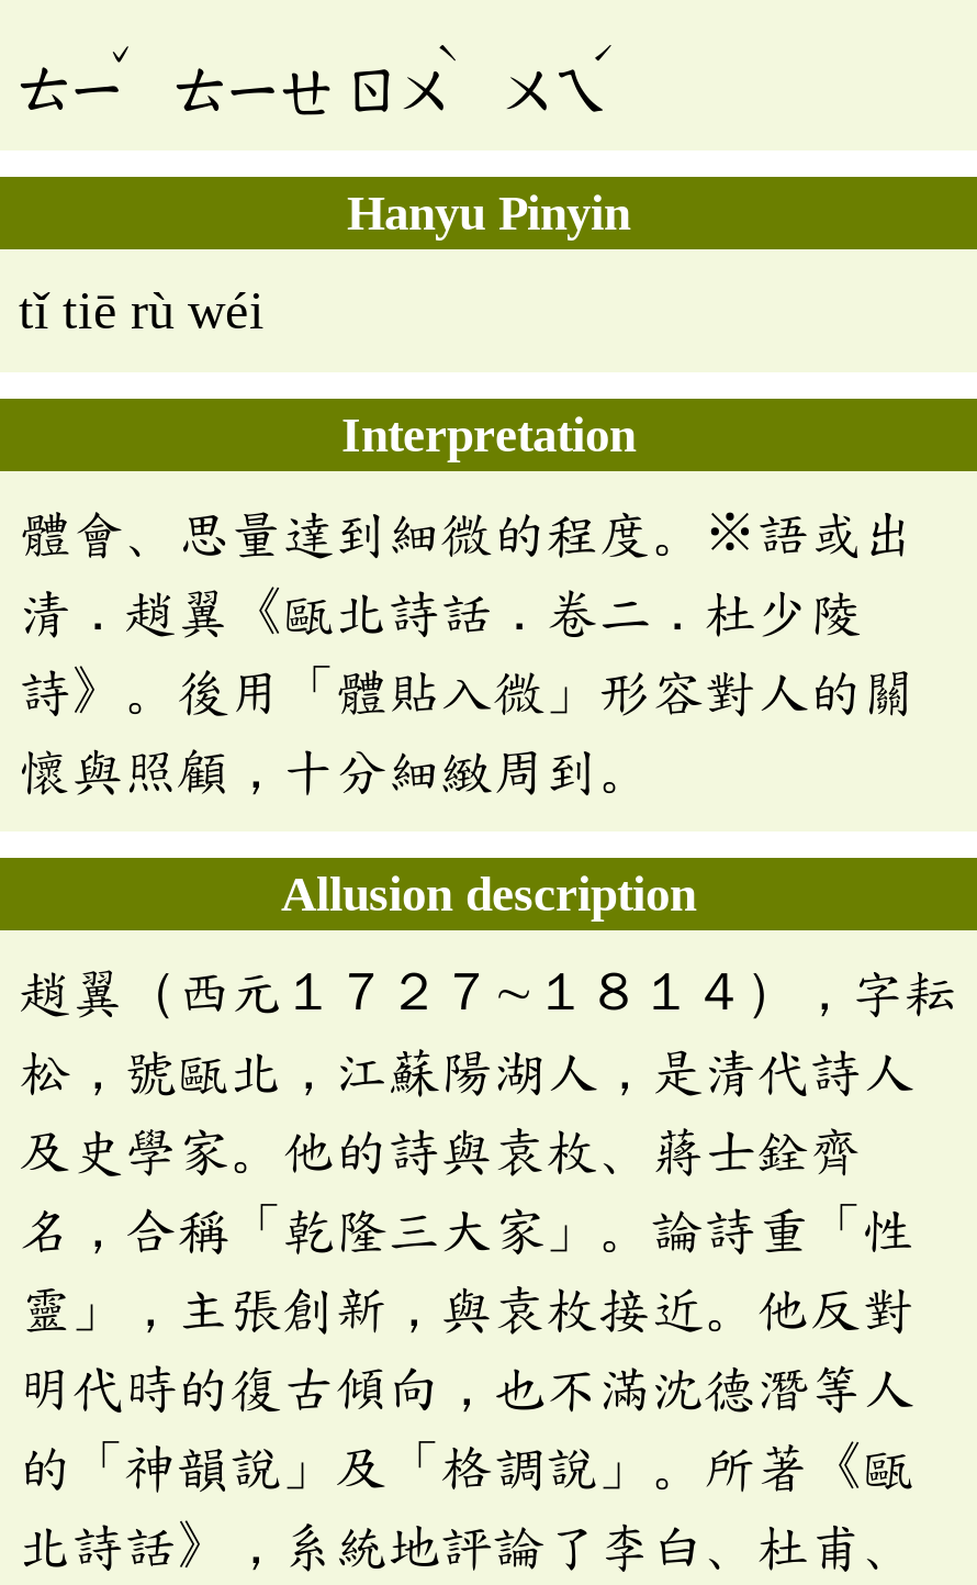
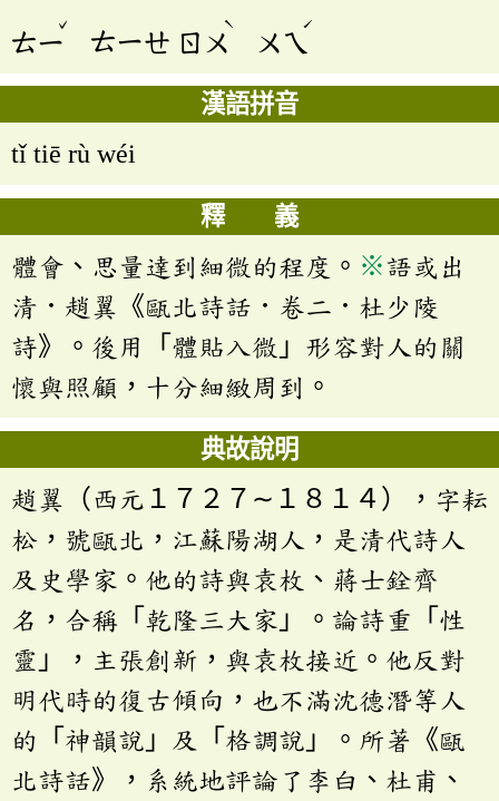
- Hanyu Pinyin
+ 漢語拼音

- Interpretation
+ 釋 義

- Allusion description
+ 典故說明
